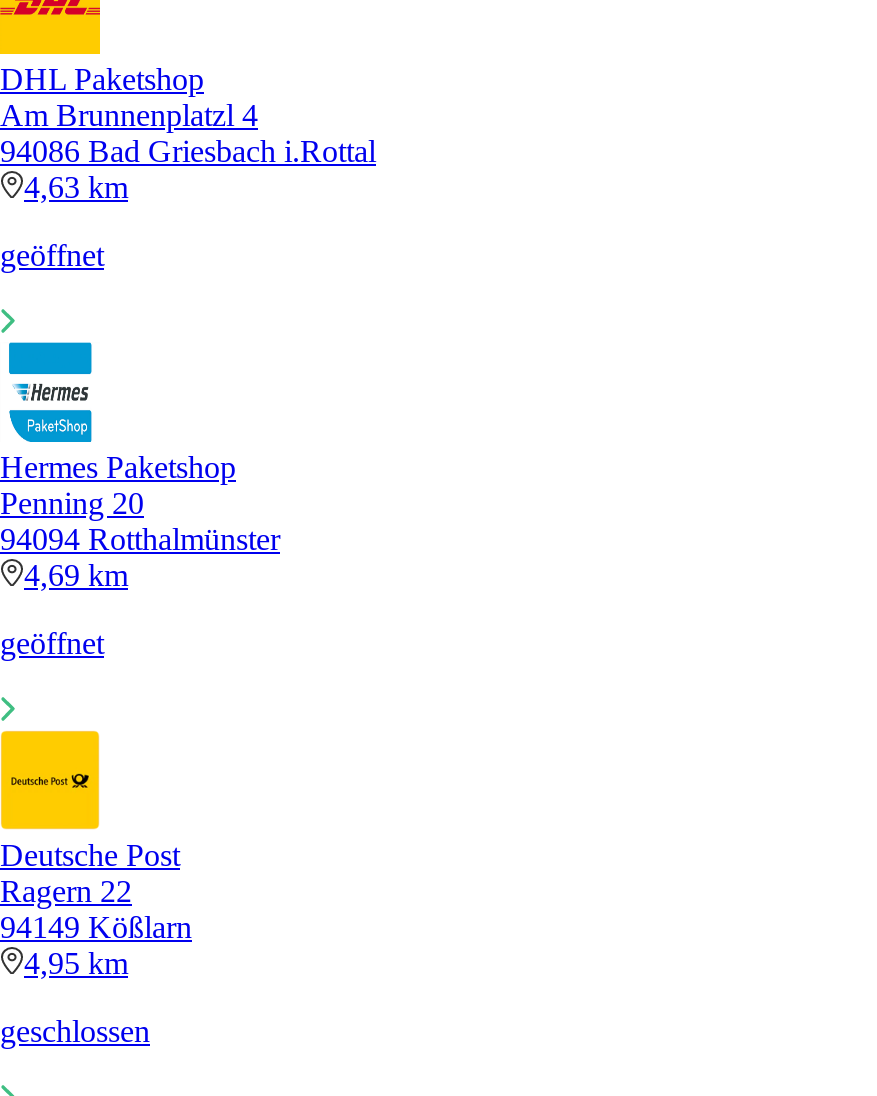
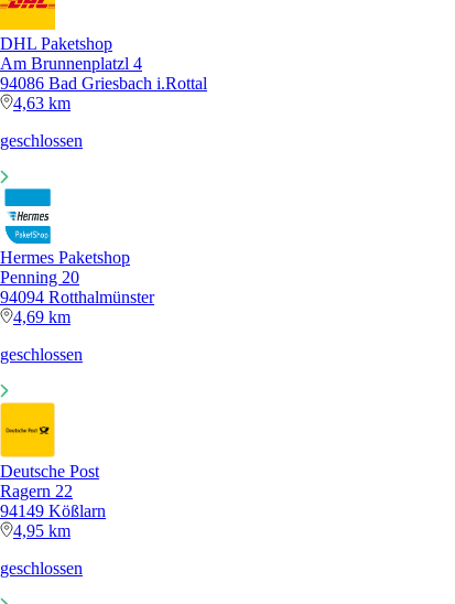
- geöffnet
+ geschlossen

- geöffnet
+ geschlossen
